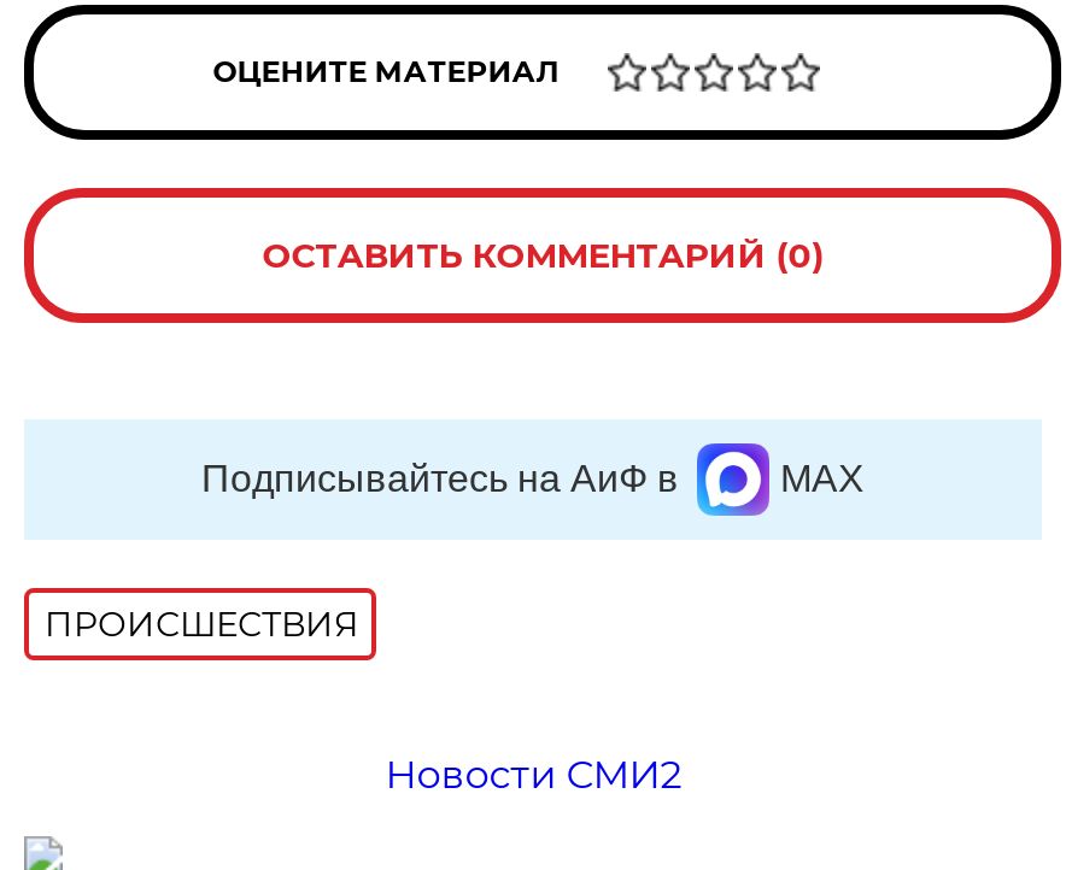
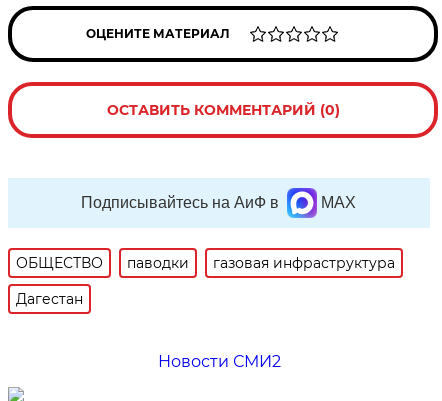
- ПРОИСШЕСТВИЯ
+ ОБЩЕСТВО
+ паводки
+ газовая инфраструктура
+ Дагестан
